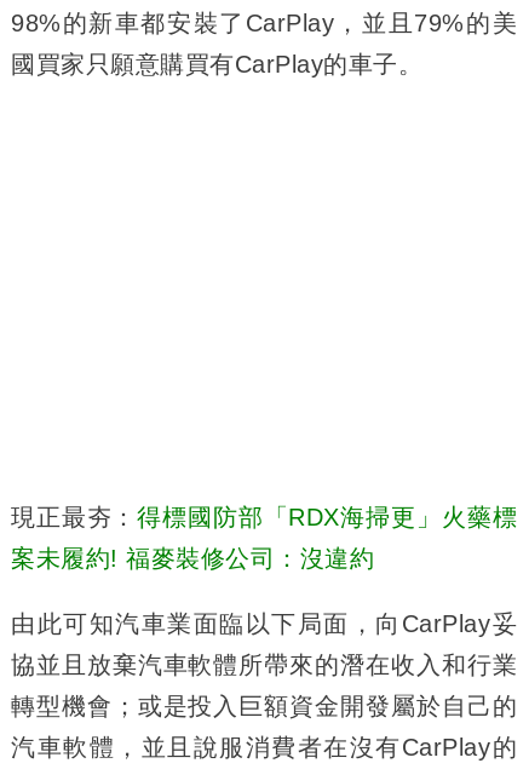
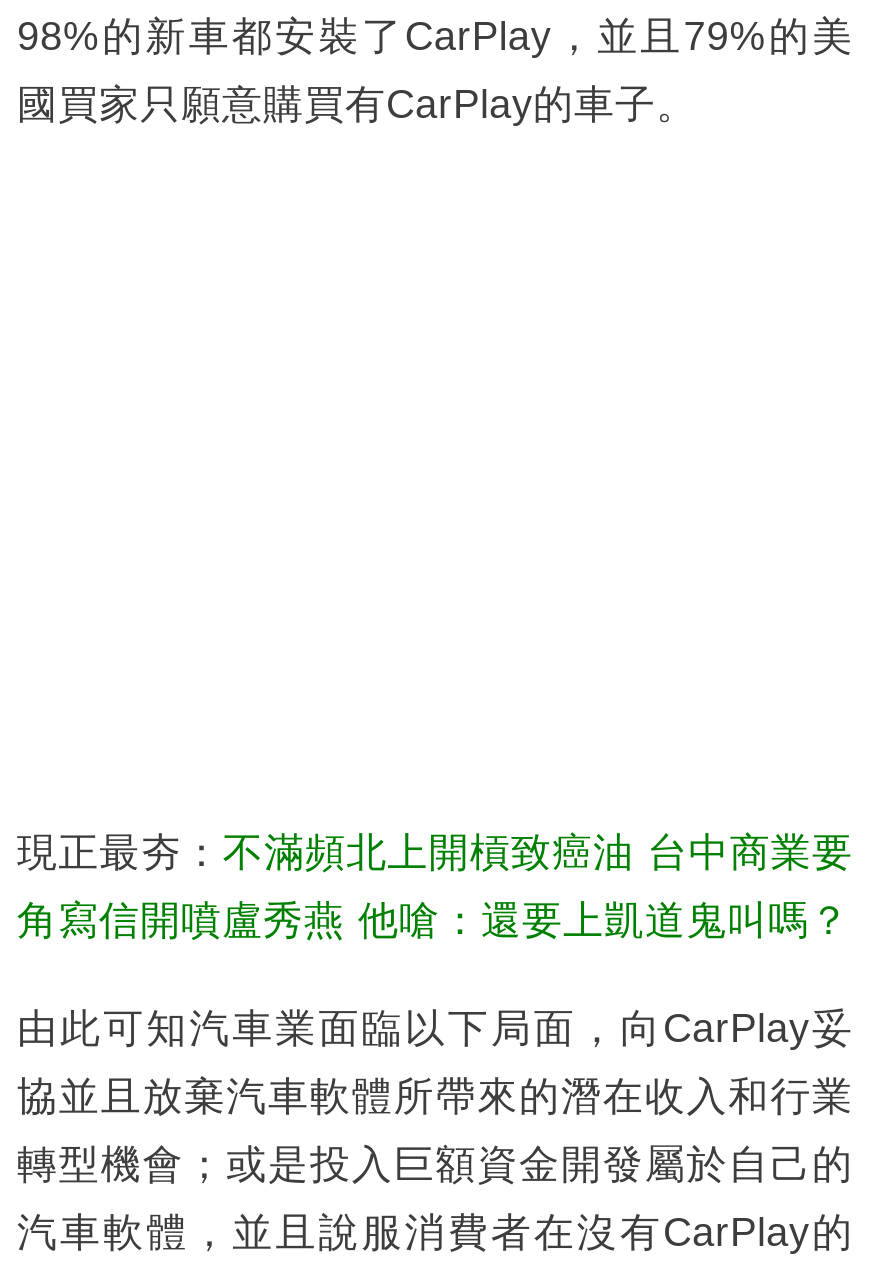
- 現正最夯：得標國防部「RDX海掃更」火藥標
+ 現正最夯：不滿頻北上開槓致癌油 台中商業要

- 案未履約! 福麥裝修公司：沒違約
+ 角寫信開噴盧秀燕 他嗆：還要上凱道鬼叫嗎？
